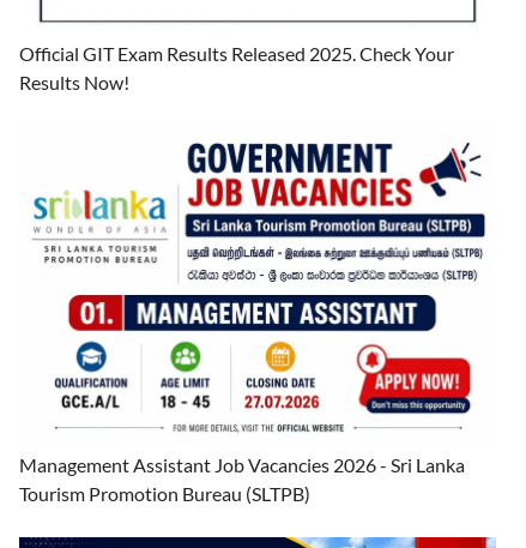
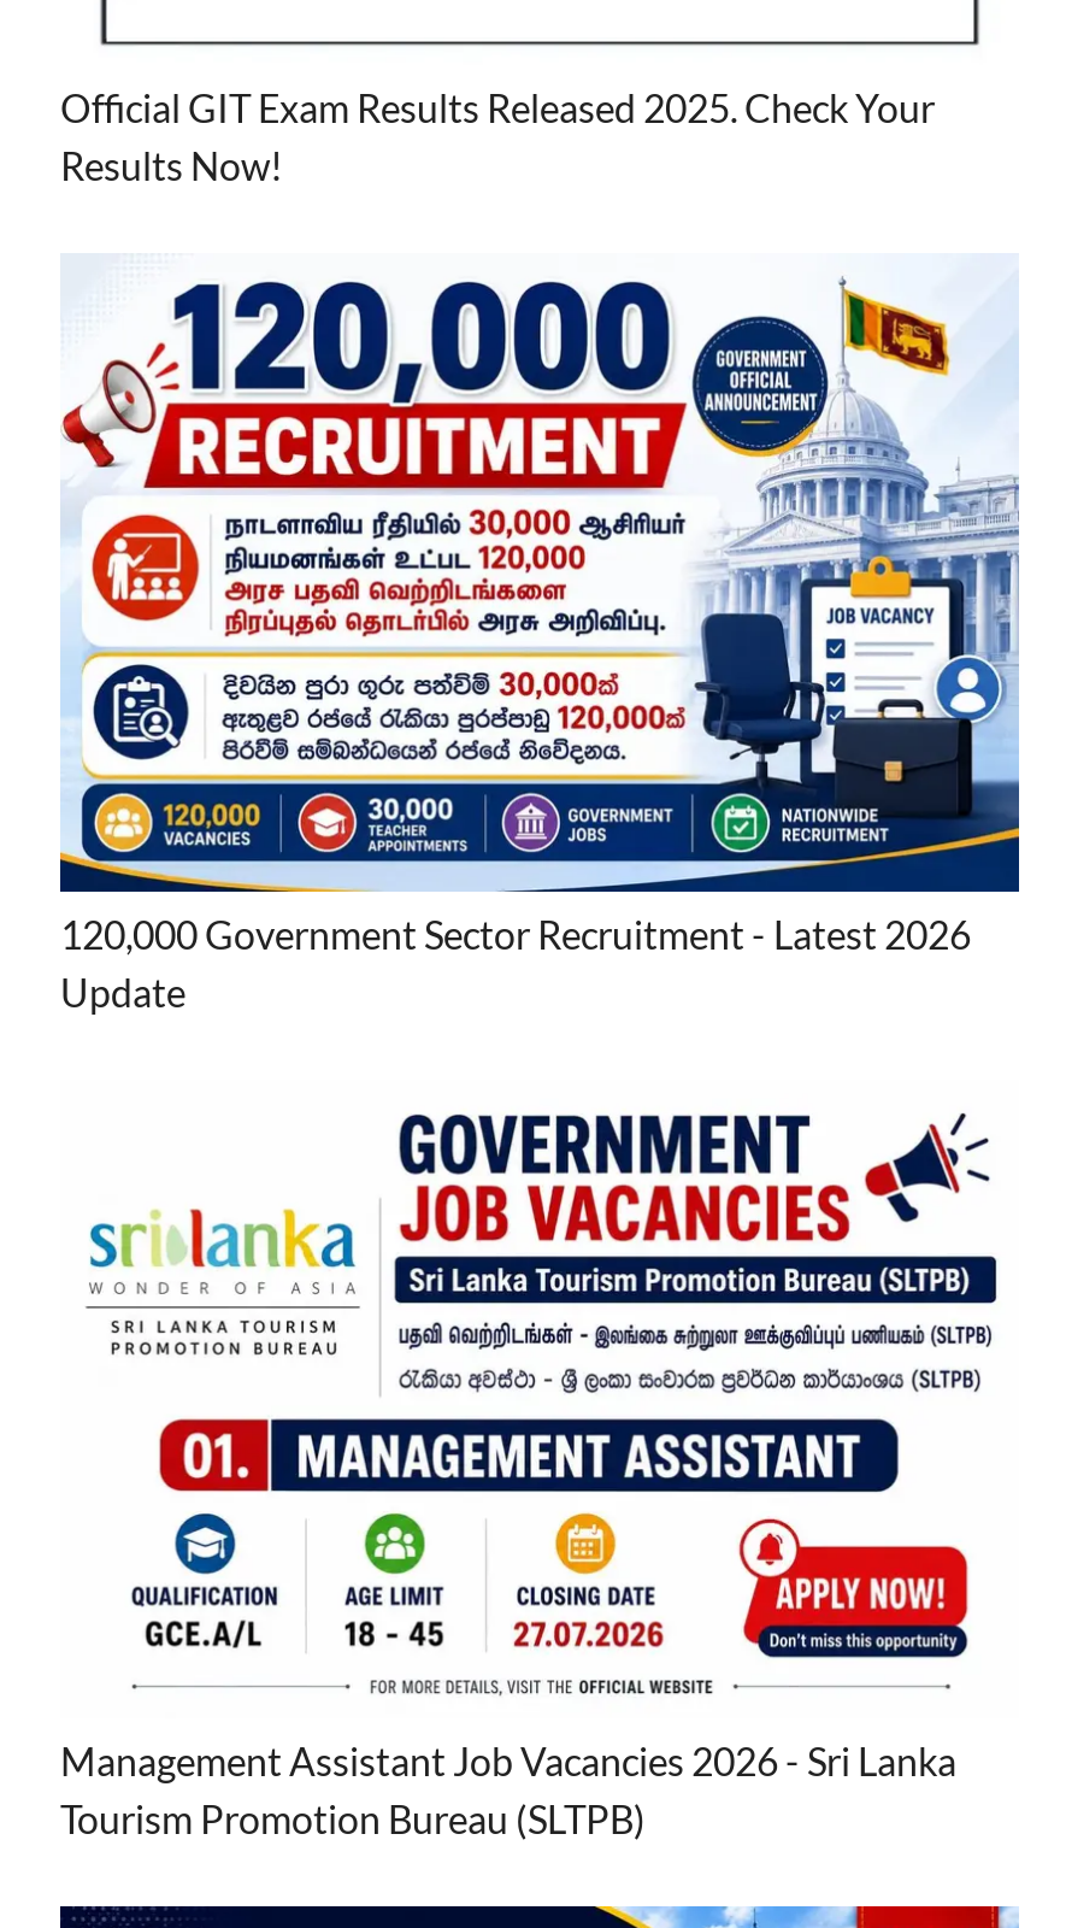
+ [image]
+ 120,000 Government Sector Recruitment - Latest 2026
+ Update
